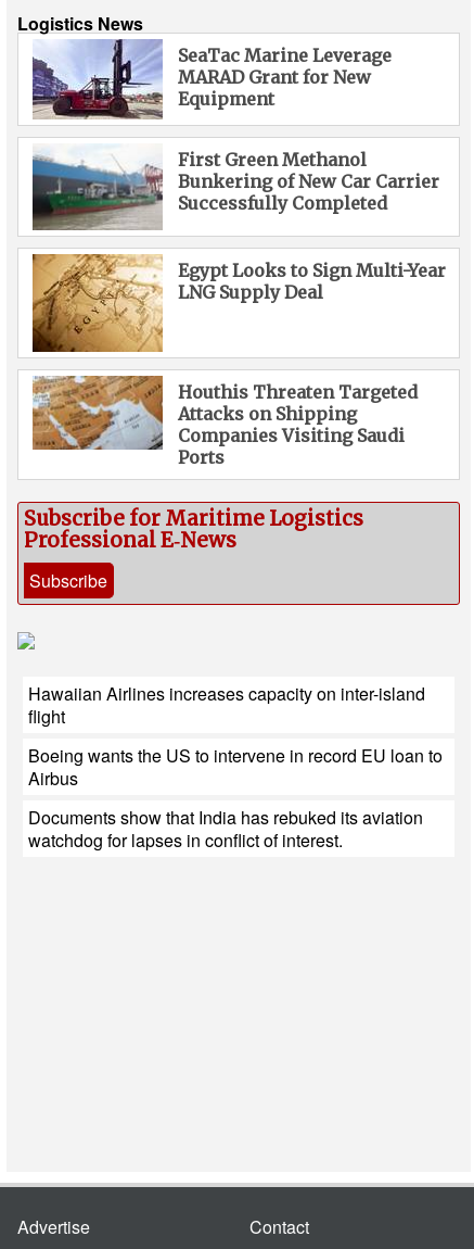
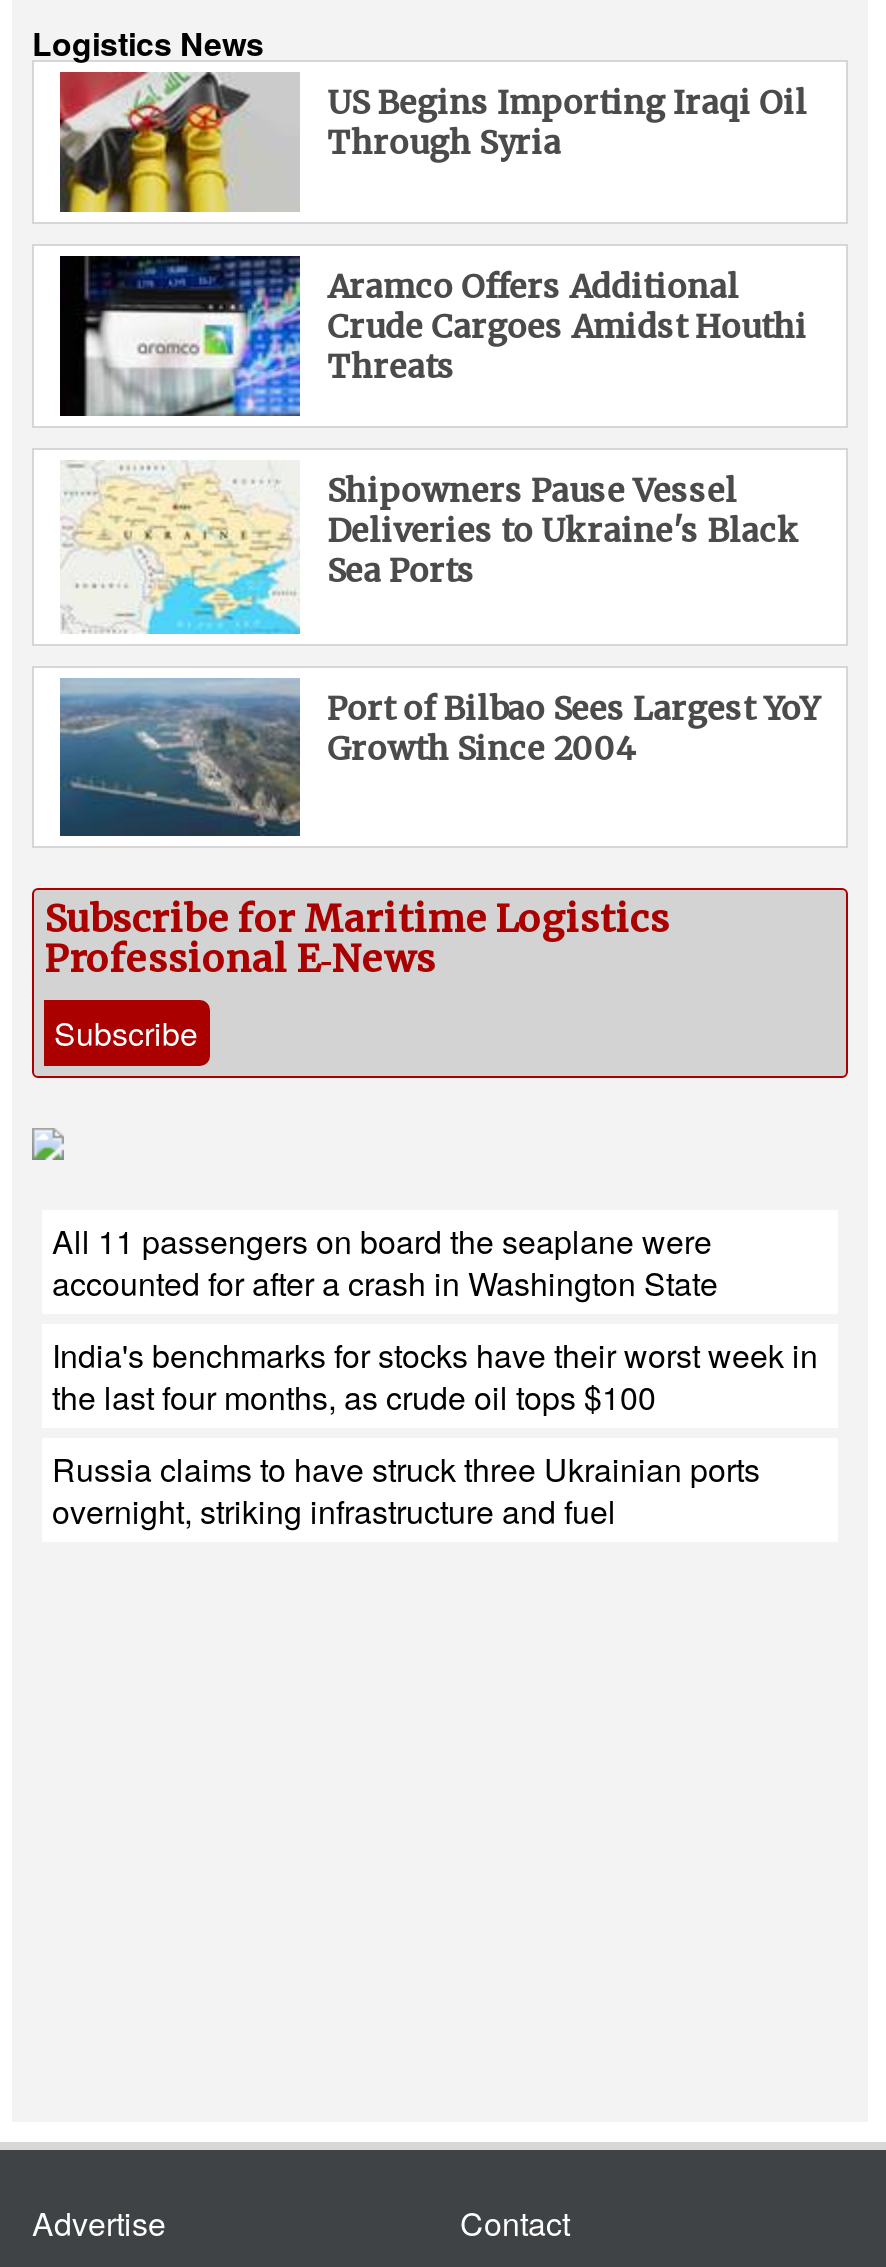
- [image]
- SeaTac Marine Leverage
- MARAD Grant for New
- Equipment
+ [image]
+ US Begins Importing Iraqi Oil
+ Through Syria

- [image]
- First Green Methanol
- Bunkering of New Car Carrier
- Successfully Completed
+ [image]
+ Aramco Offers Additional
+ Crude Cargoes Amidst Houthi
+ Threats

- [image]
- Egypt Looks to Sign Multi-Year
- LNG Supply Deal
+ [image]
+ Shipowners Pause Vessel
+ Deliveries to Ukraine's Black
+ Sea Ports

- [image]
- Houthis Threaten Targeted
- Attacks on Shipping
- Companies Visiting Saudi
- Ports
+ [image]
+ Port of Bilbao Sees Largest YoY
+ Growth Since 2004

- Hawaiian Airlines increases capacity on inter-island
- flight
+ All 11 passengers on board the seaplane were
+ accounted for after a crash in Washington State

- Boeing wants the US to intervene in record EU loan to
- Airbus
+ India's benchmarks for stocks have their worst week in
+ the last four months, as crude oil tops $100

- Documents show that India has rebuked its aviation
- watchdog for lapses in conflict of interest.
+ Russia claims to have struck three Ukrainian ports
+ overnight, striking infrastructure and fuel
